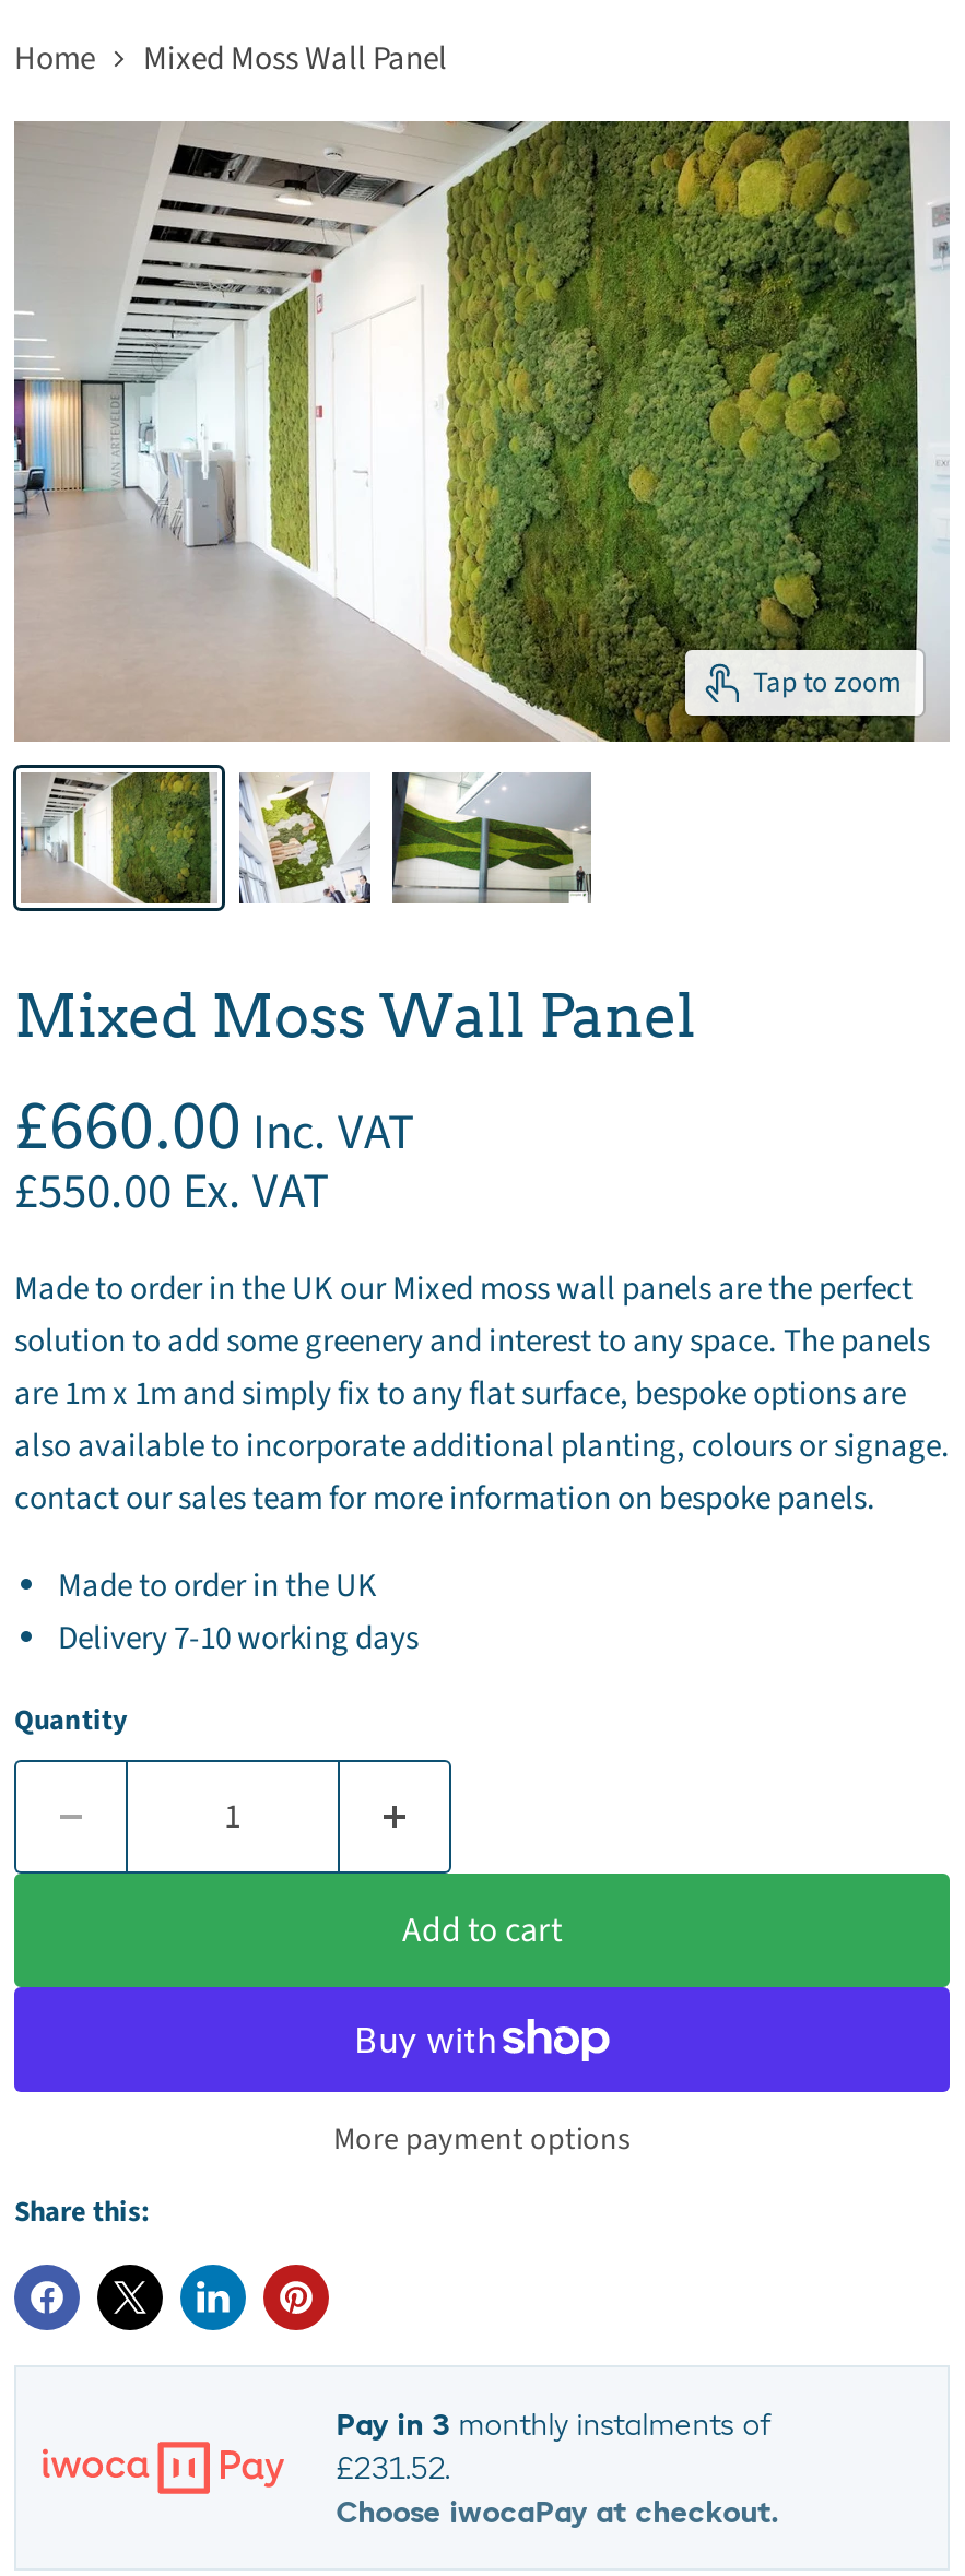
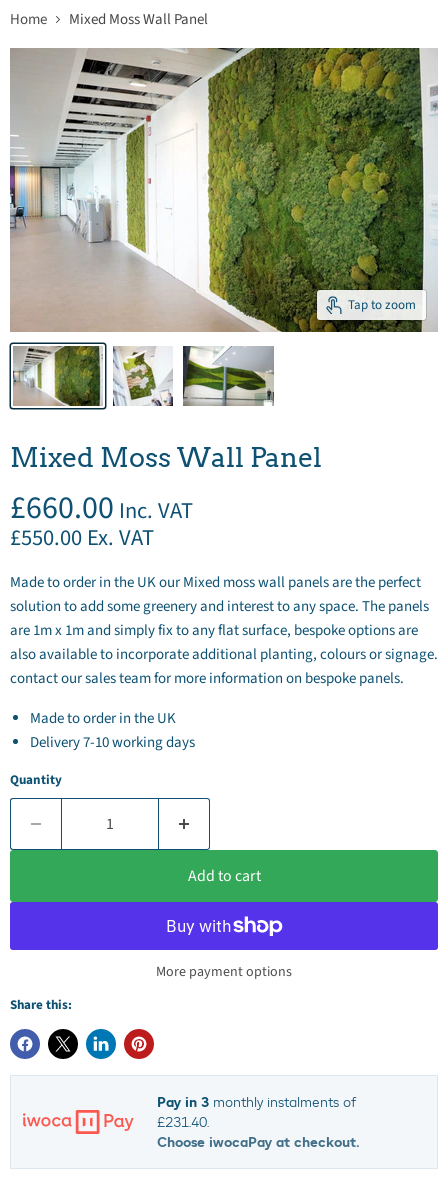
- £231.52
+ £231.40
